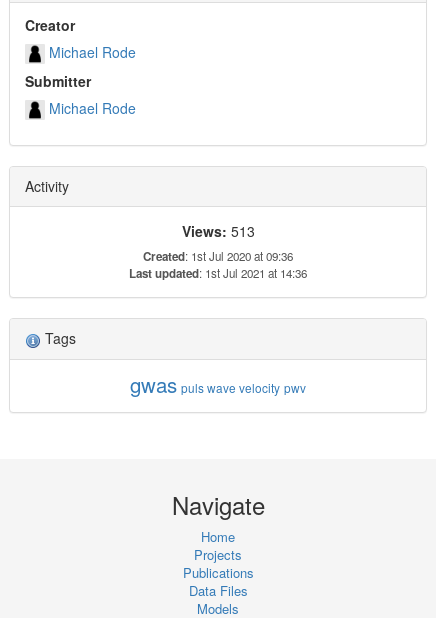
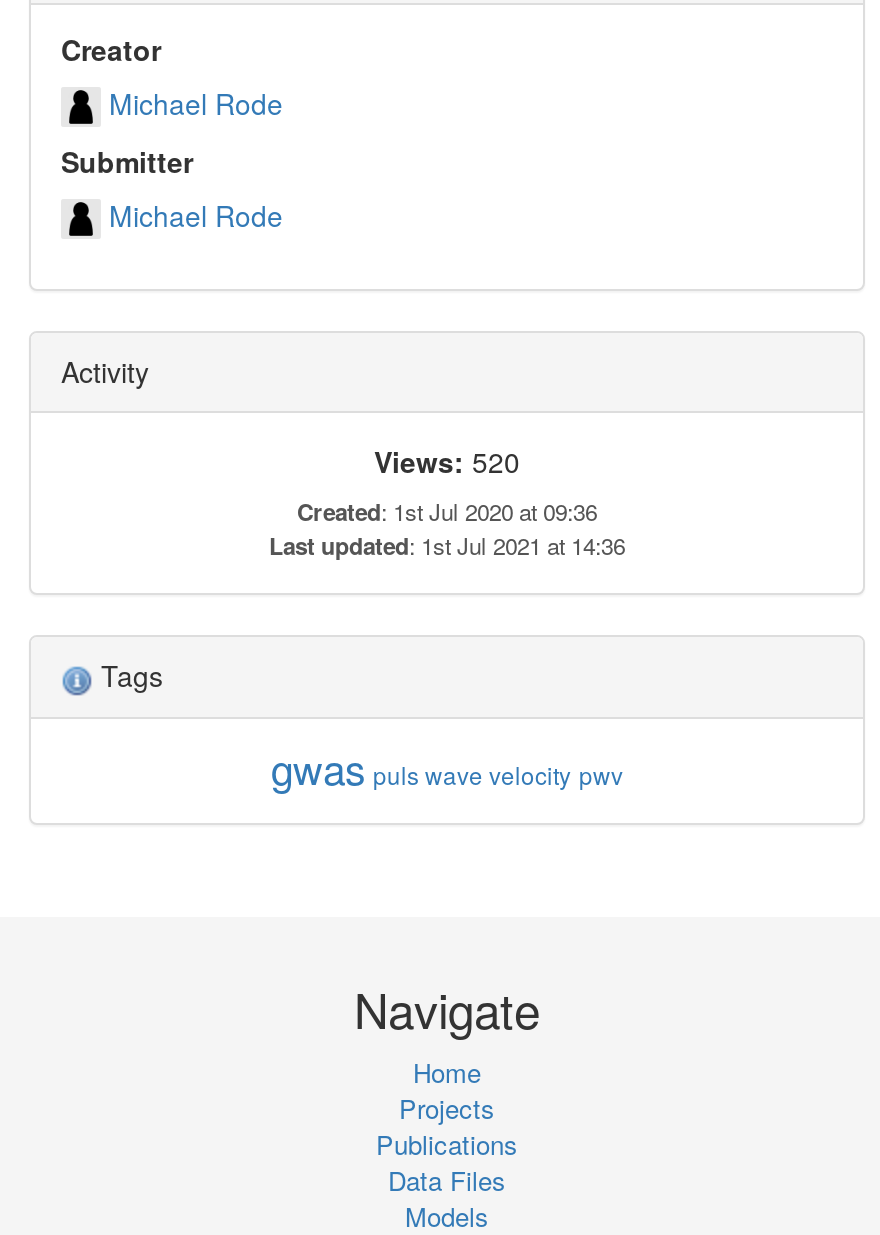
- Views: 513
+ Views: 520
